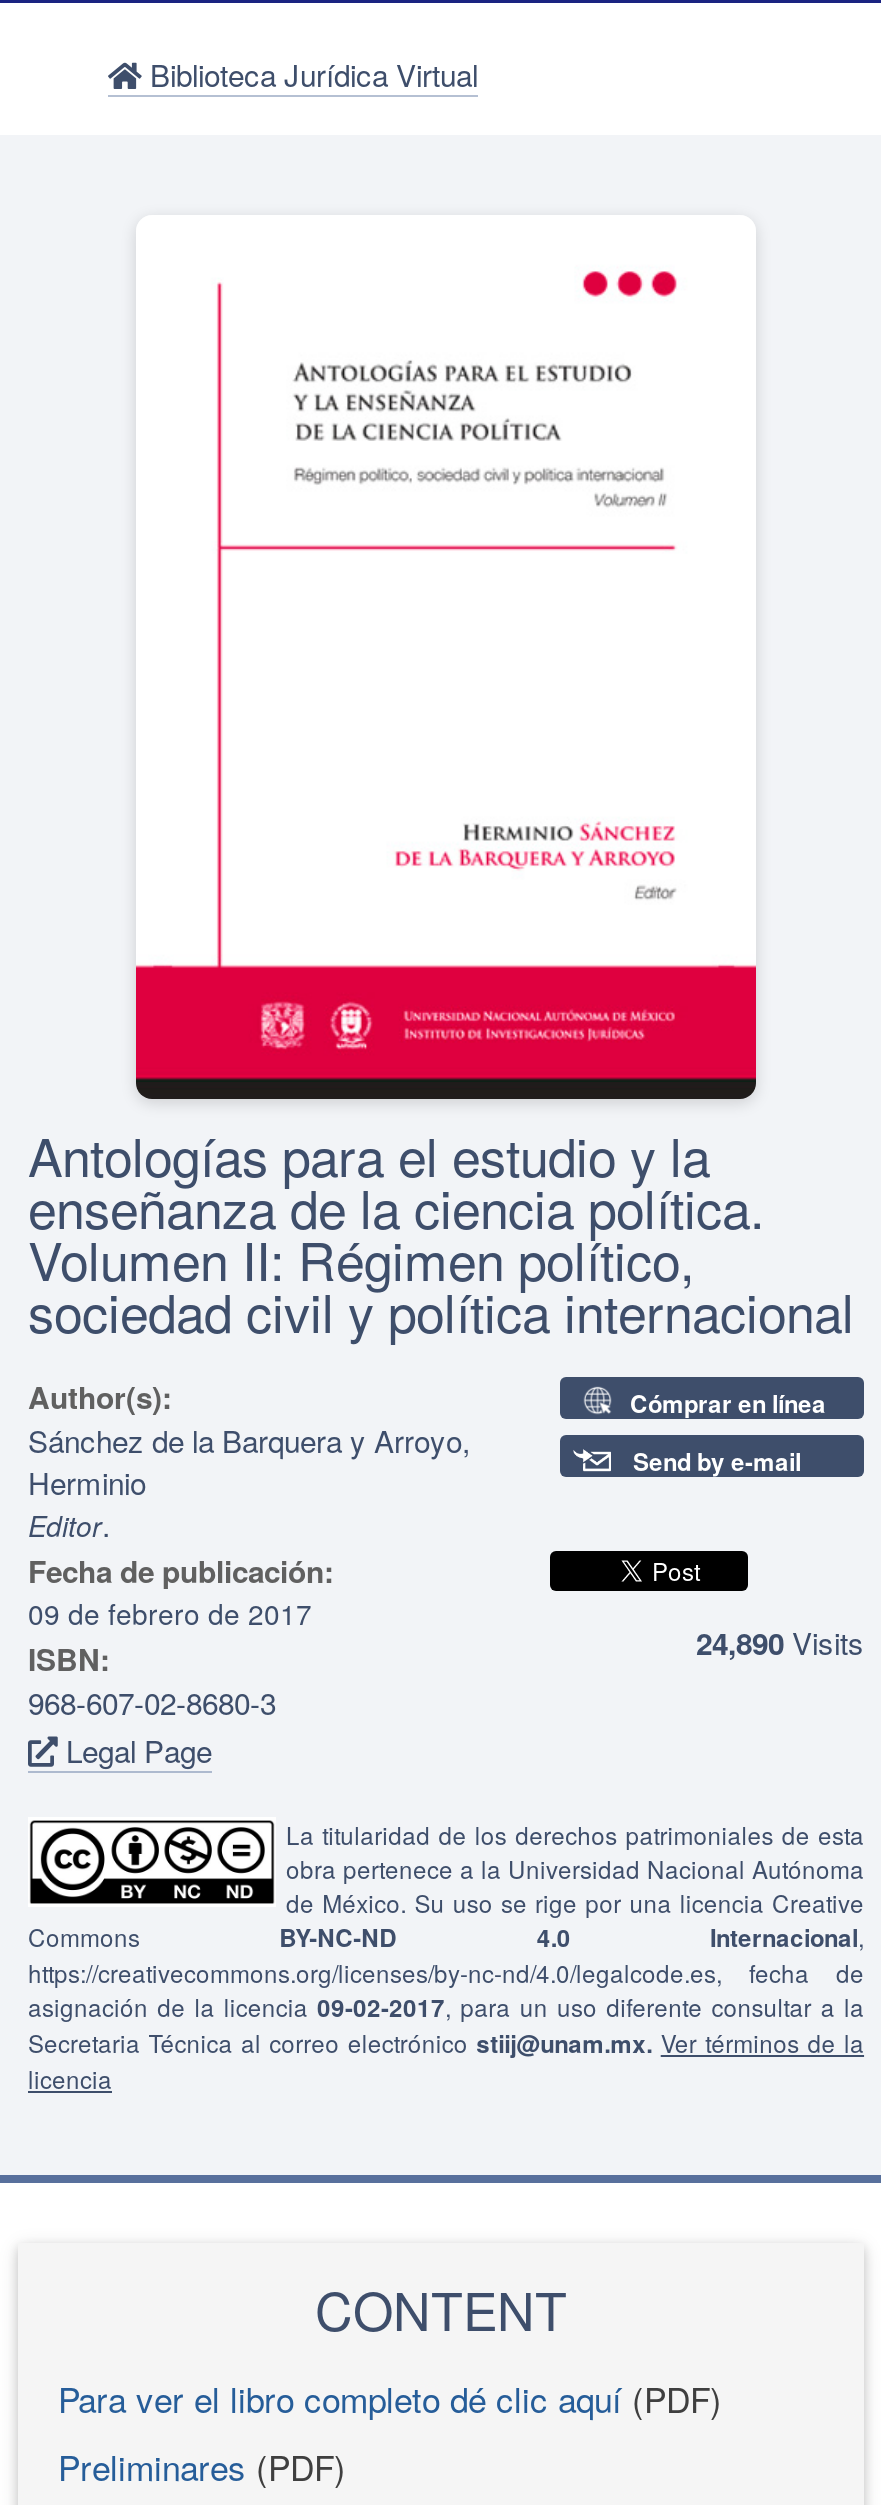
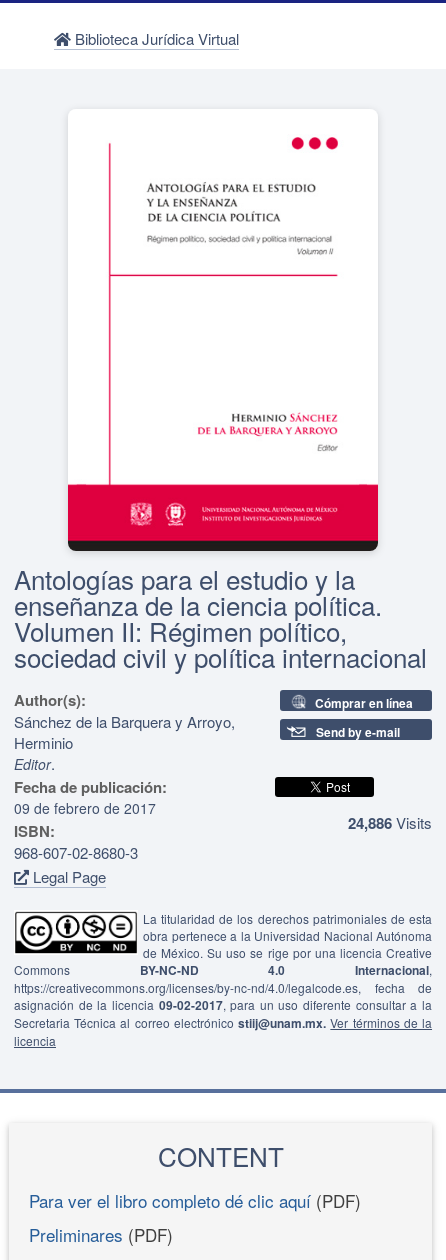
- 24,890 Visits
+ 24,886 Visits
